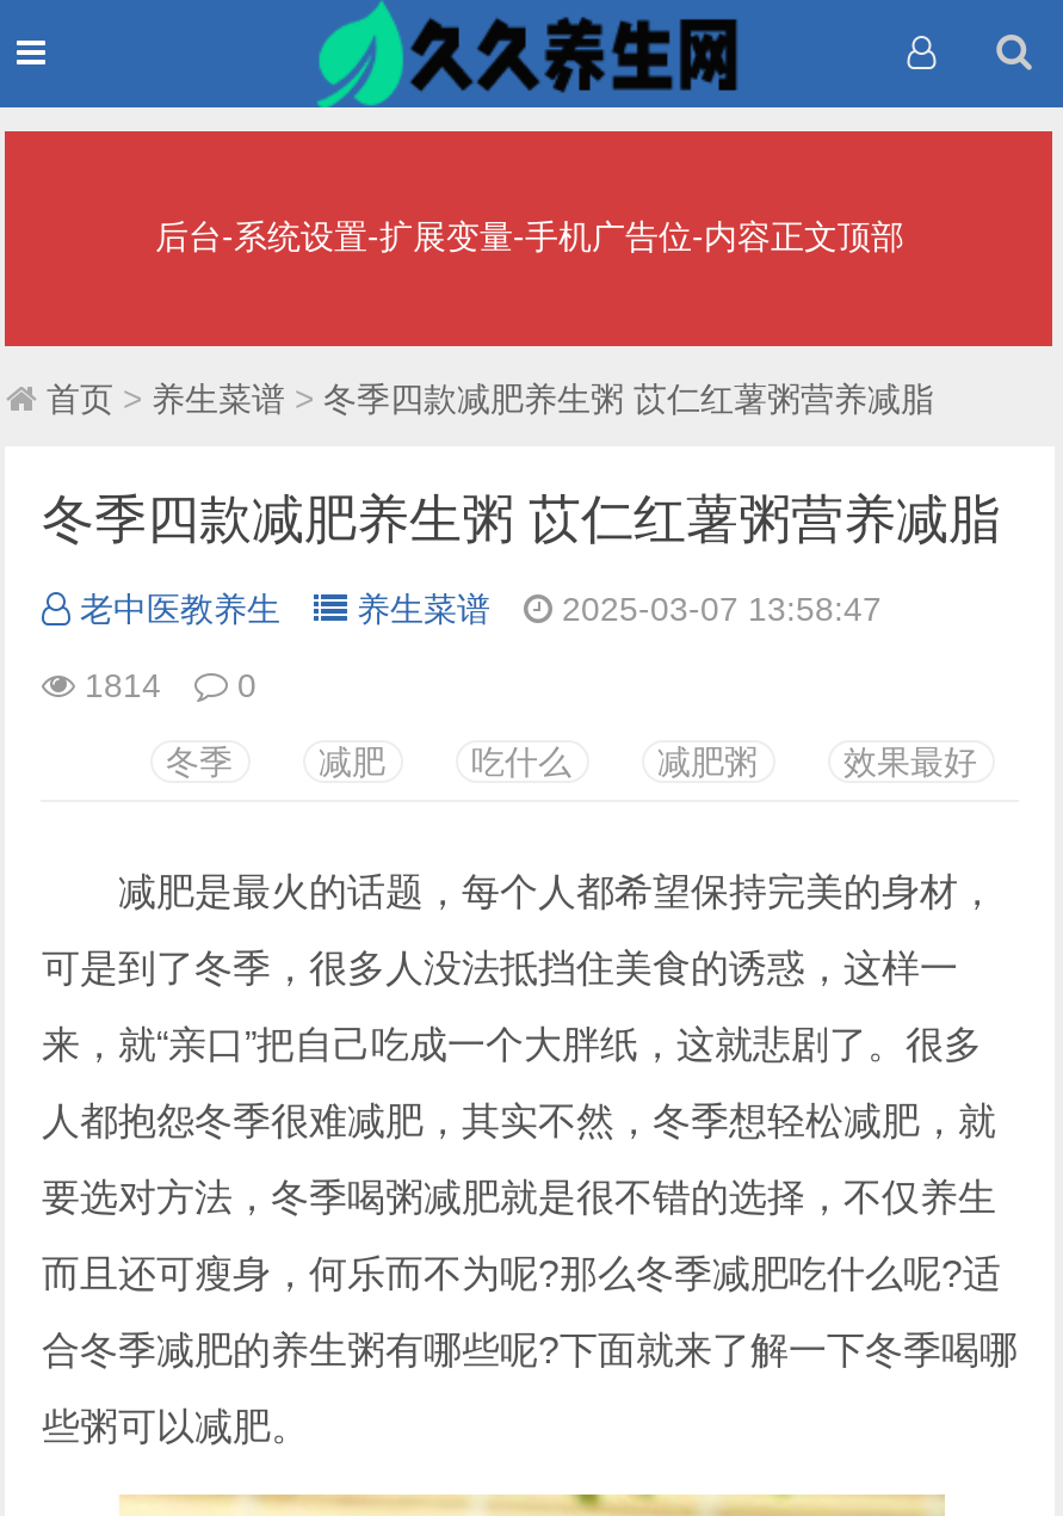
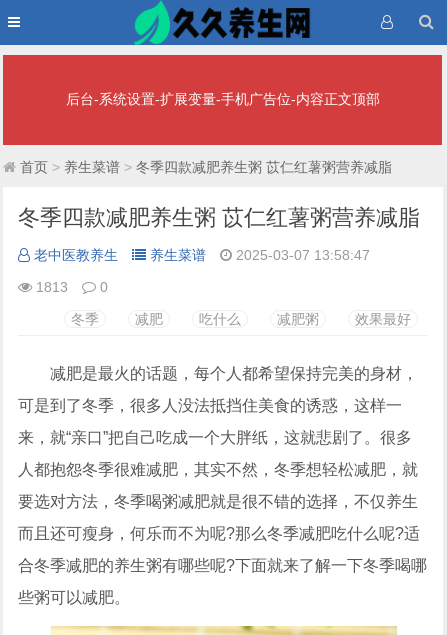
- 1814 0
+ 1813 0
